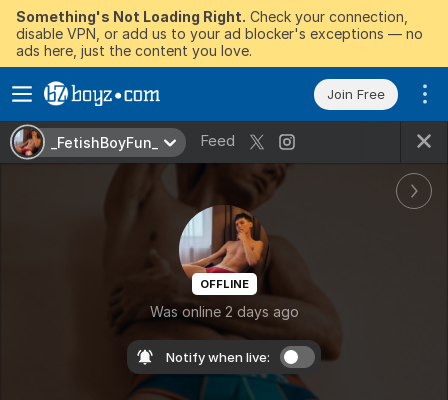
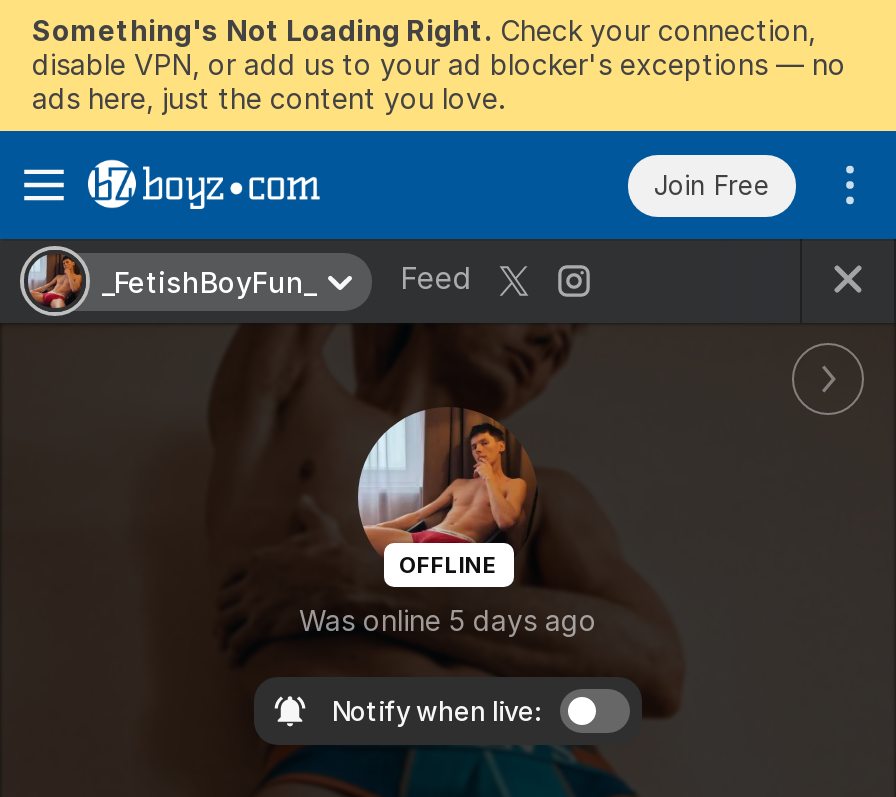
- Was online 2 days ago
+ Was online 5 days ago
